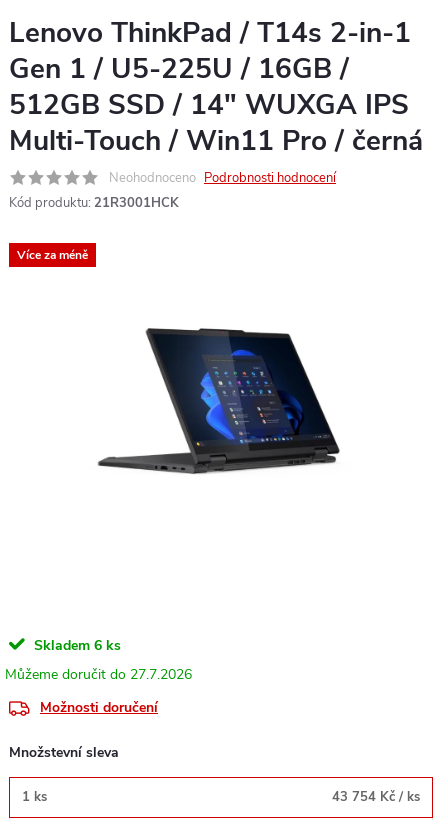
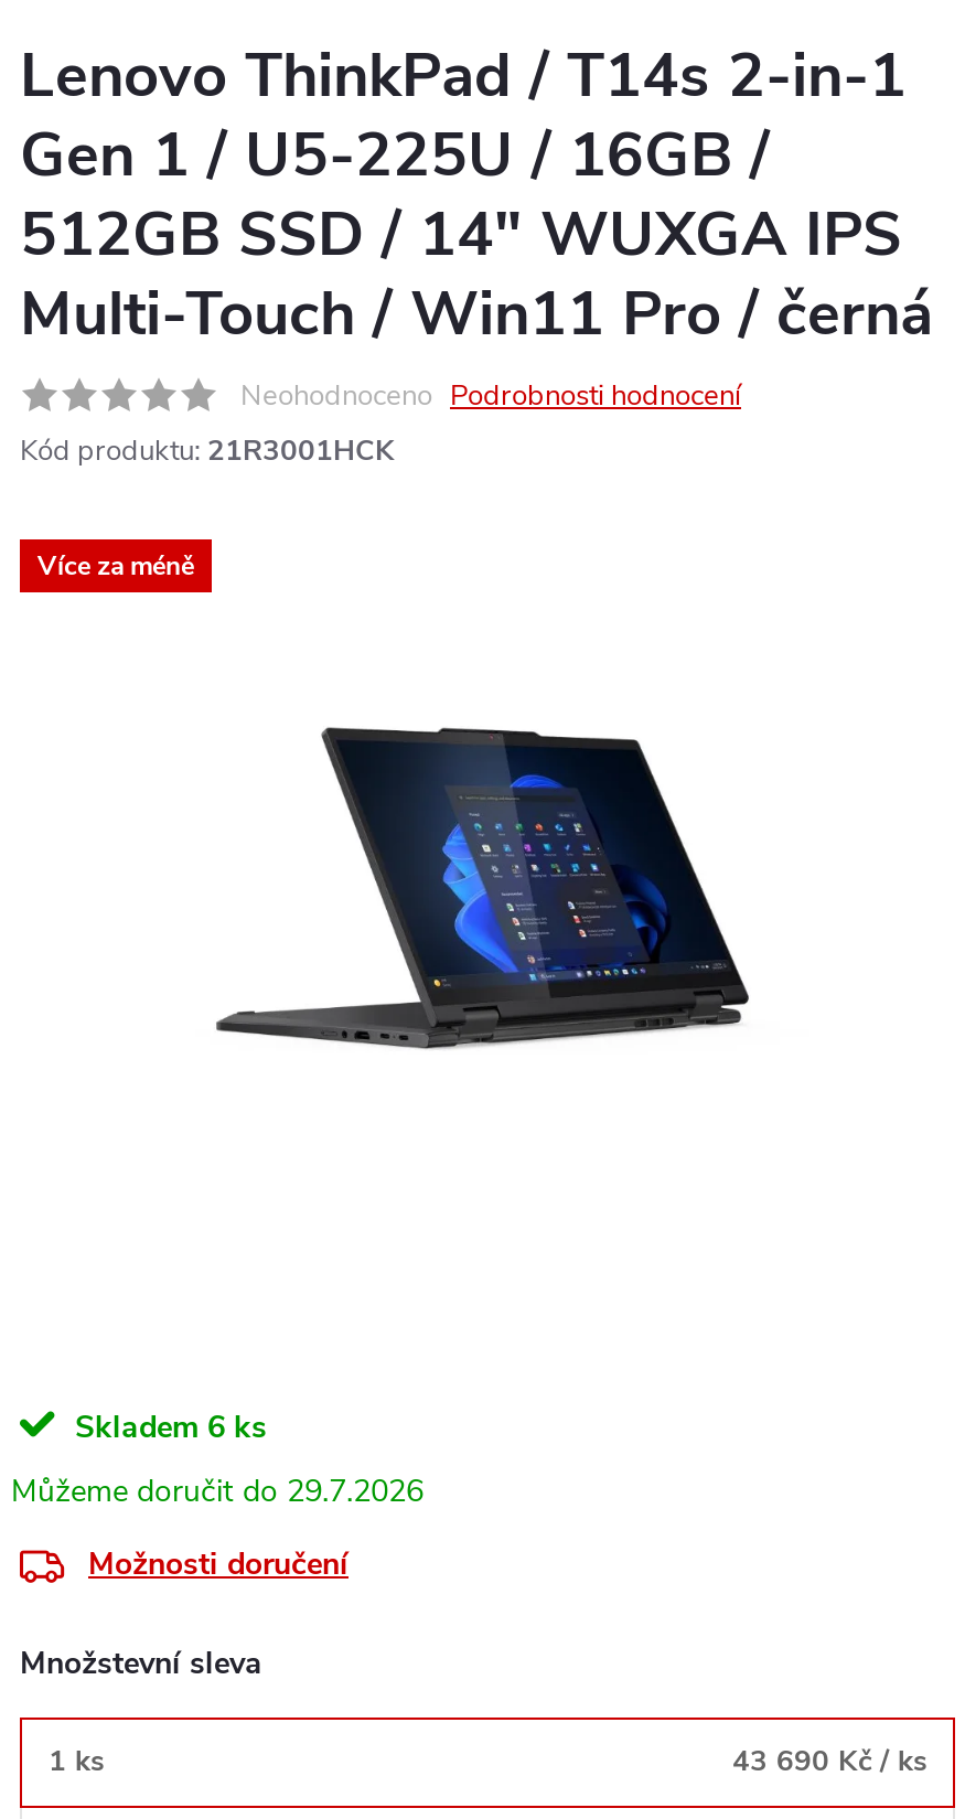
- 27.7.2026
+ 29.7.2026

- 43 754 Kč / ks
+ 43 690 Kč / ks
